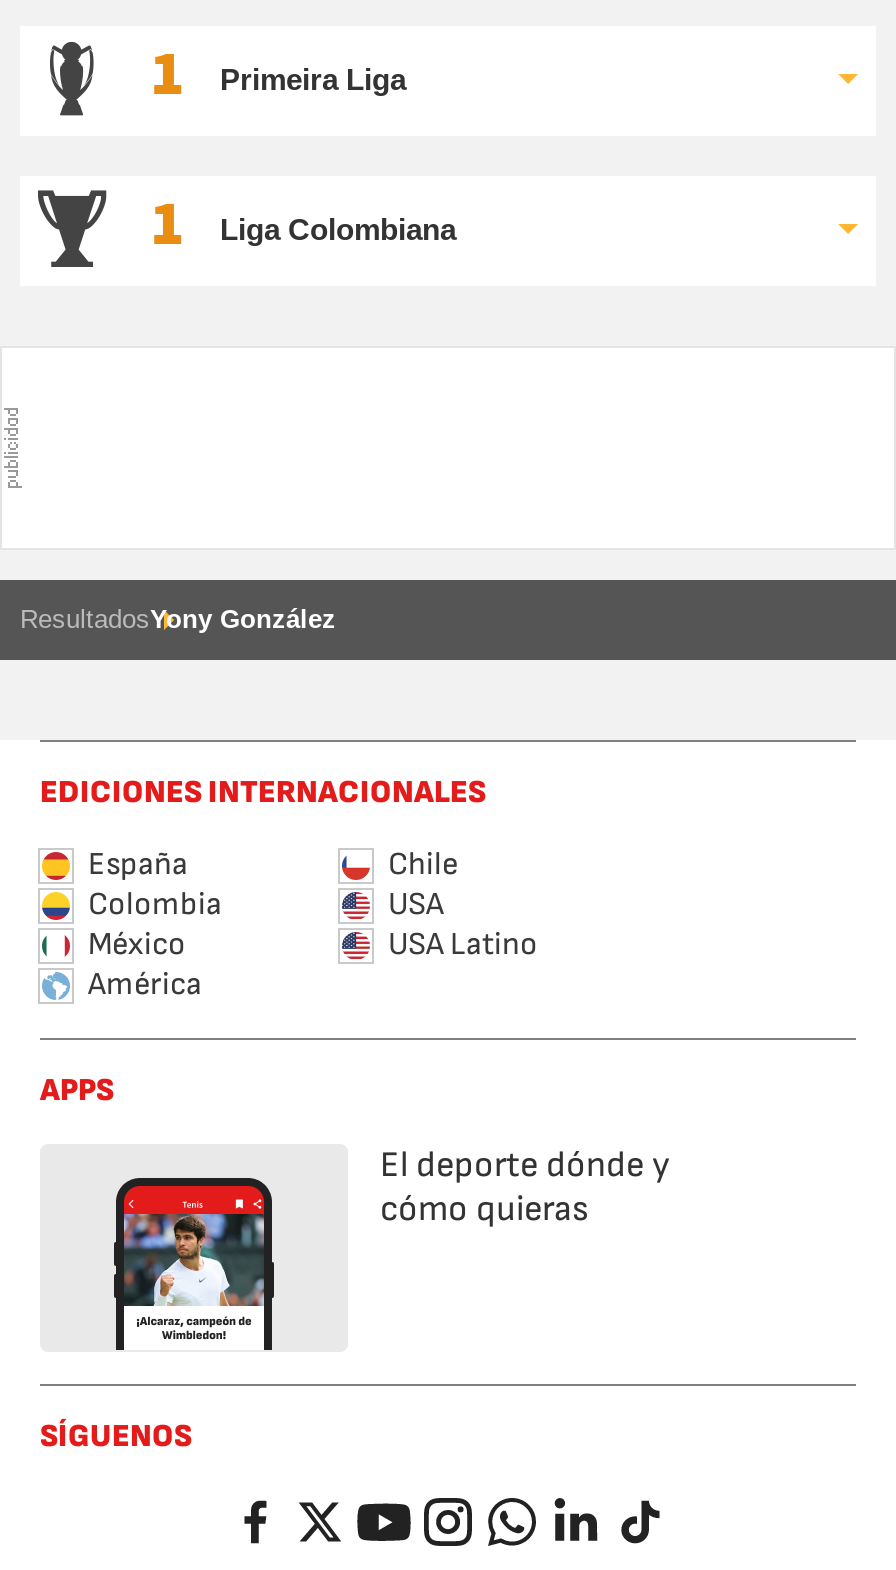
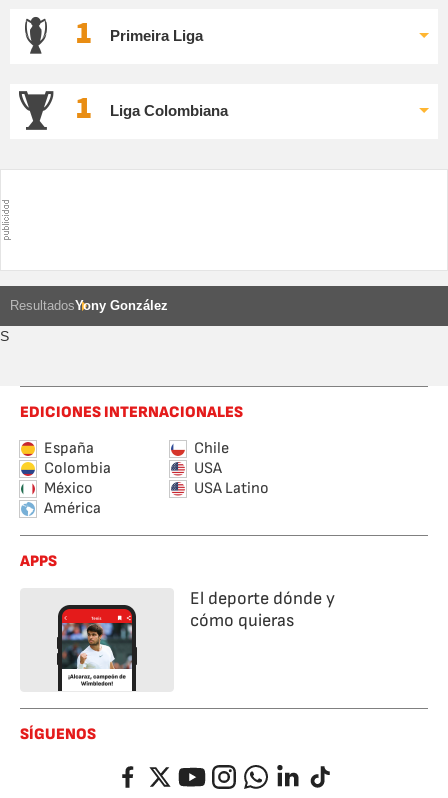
+ S
